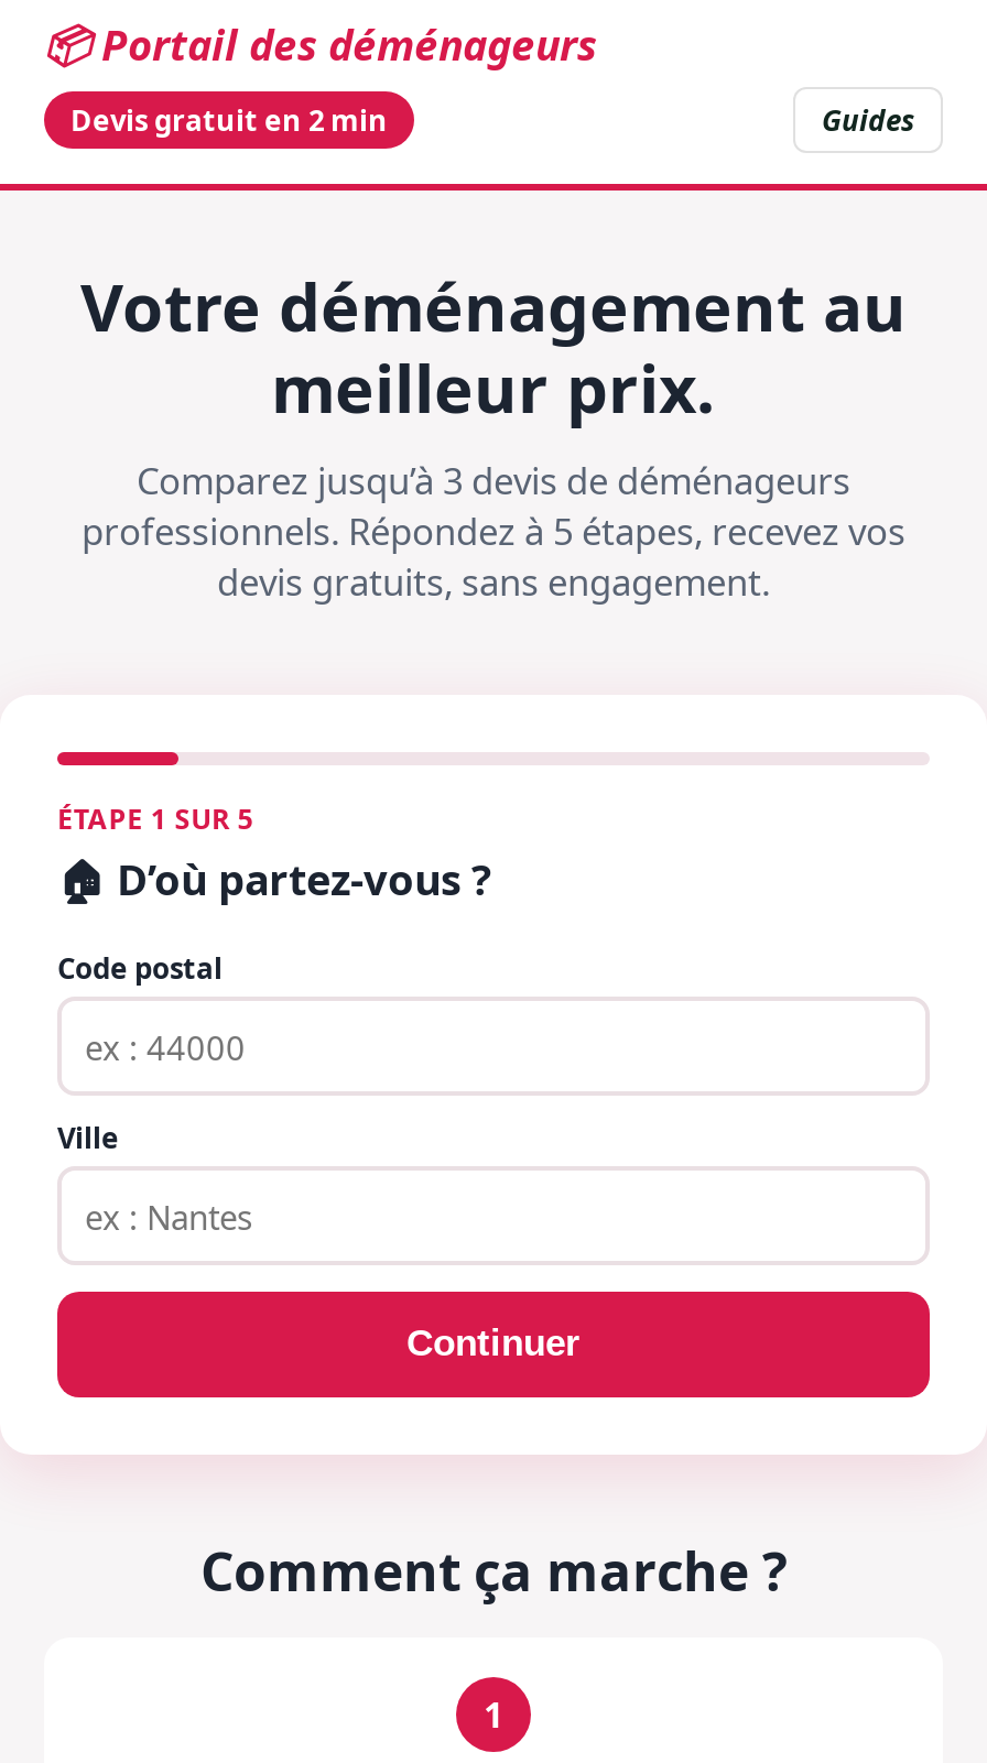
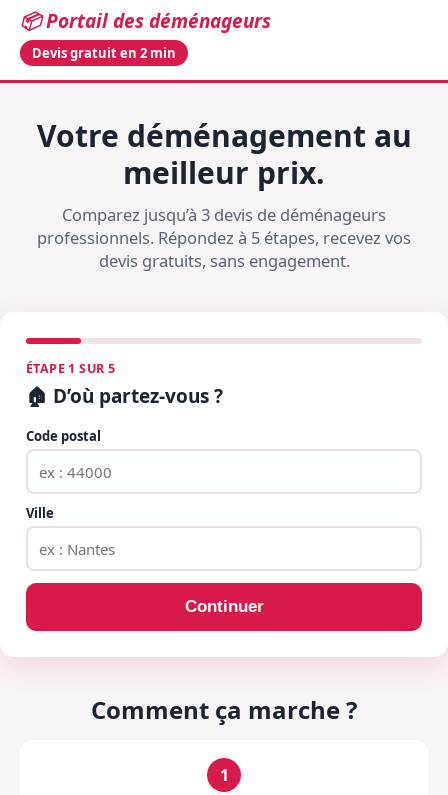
- Guides
